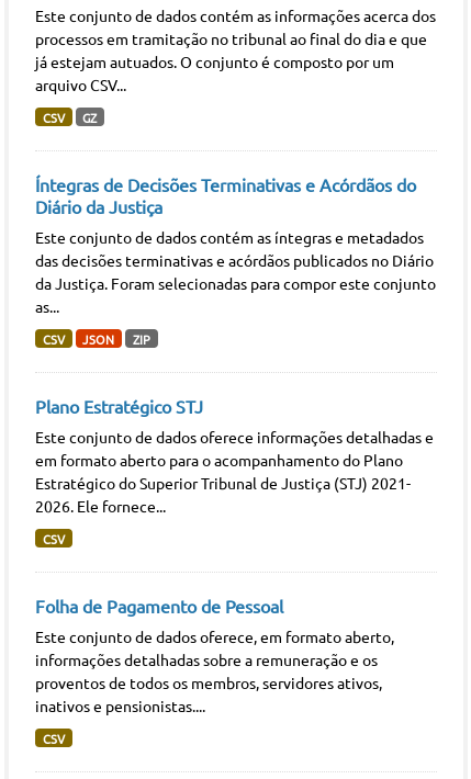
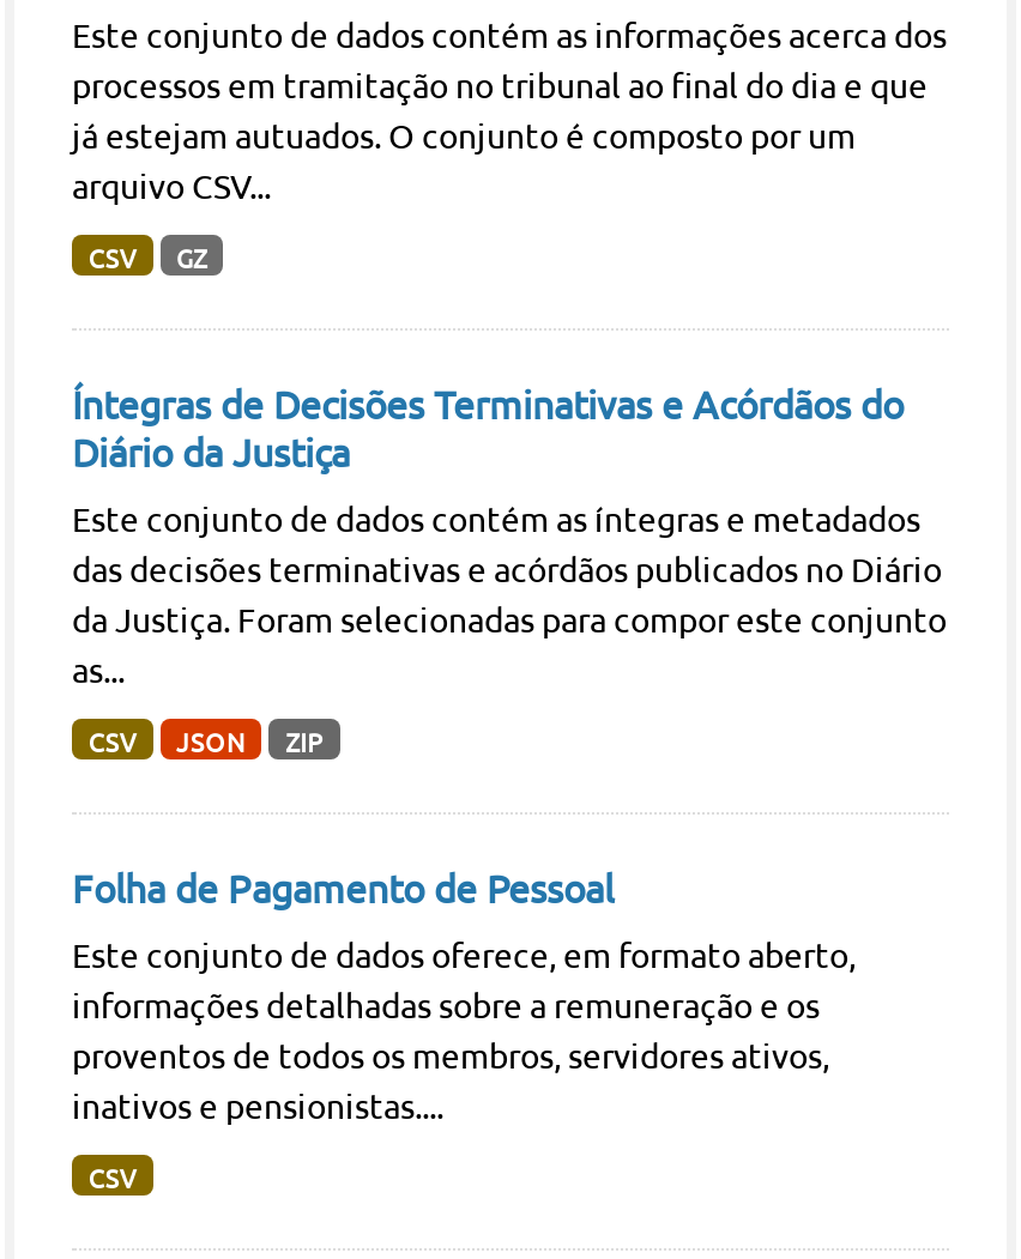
- Plano Estratégico STJ
- Este conjunto de dados oferece informações detalhadas e
- em formato aberto para o acompanhamento do Plano
- Estratégico do Superior Tribunal de Justiça (STJ) 2021-
- 2026. Ele fornece...
- CSV
